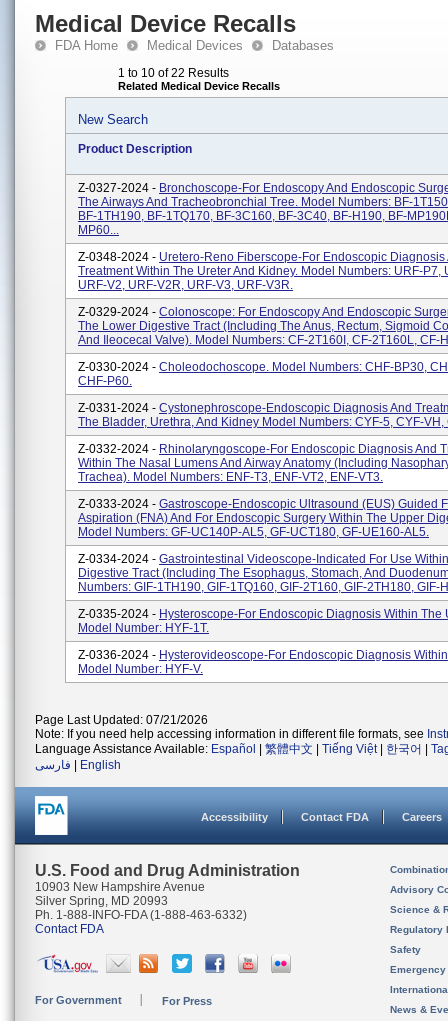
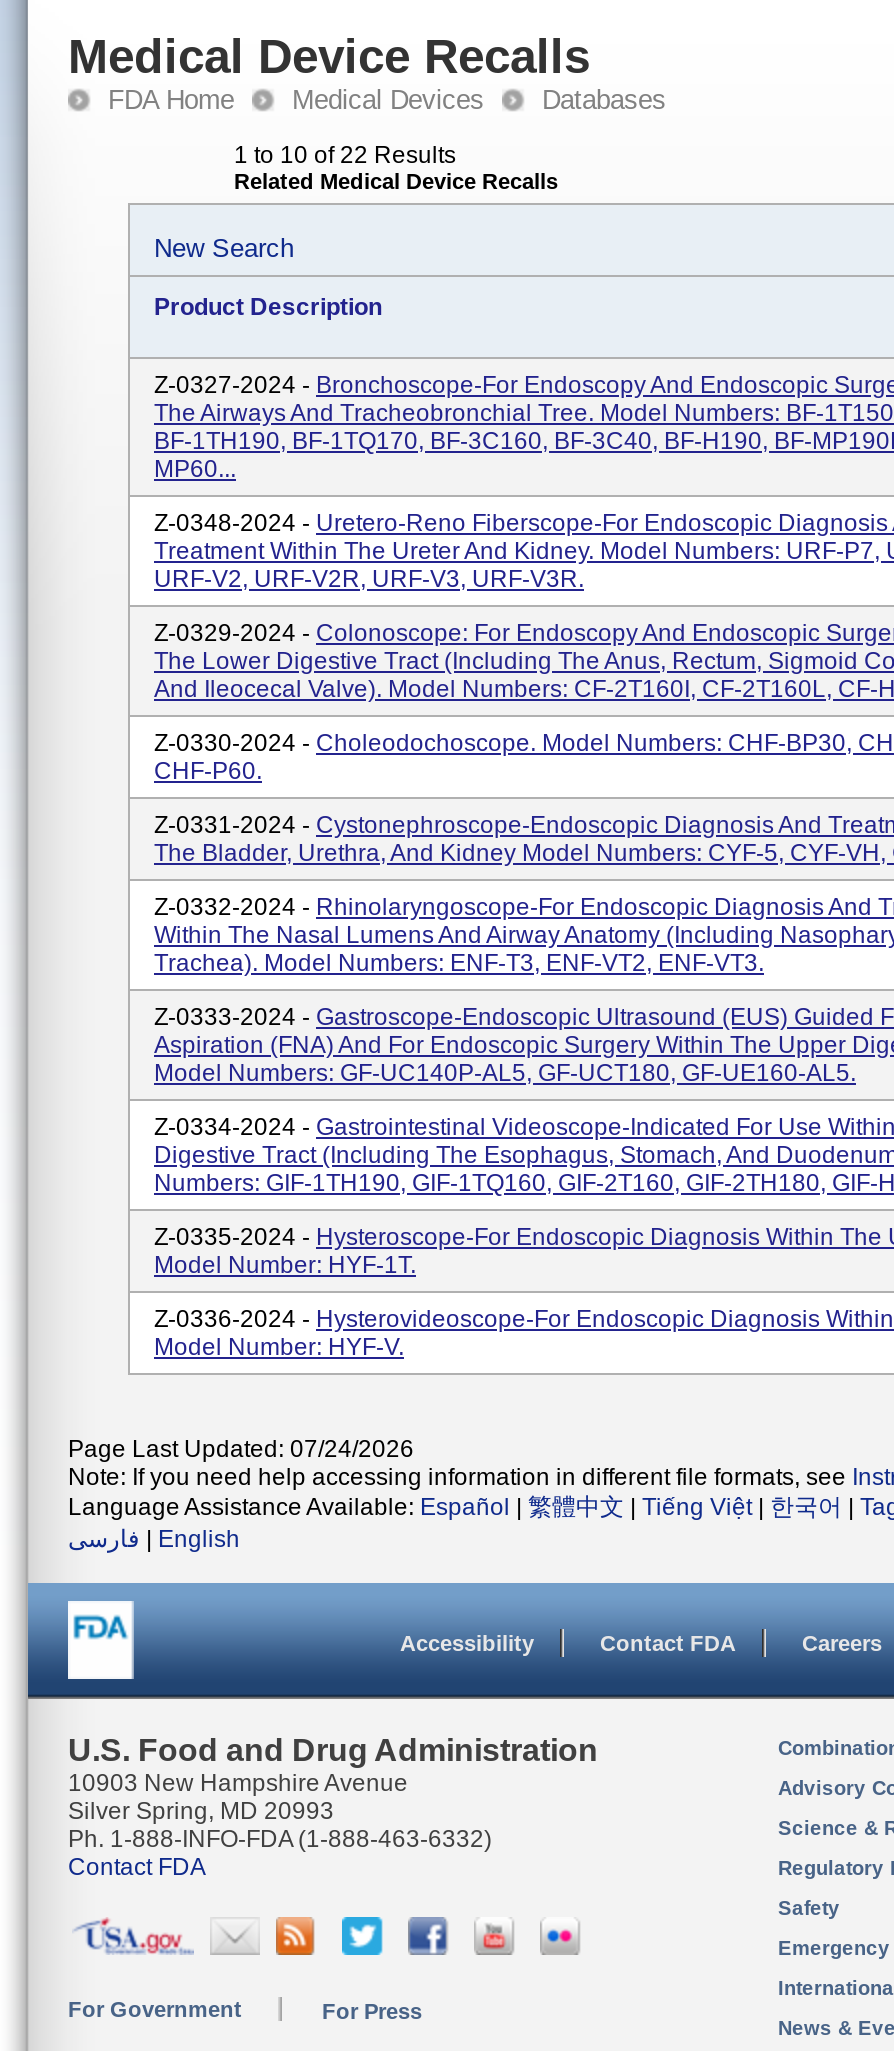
- Page Last Updated: 07/21/2026
+ Page Last Updated: 07/24/2026
